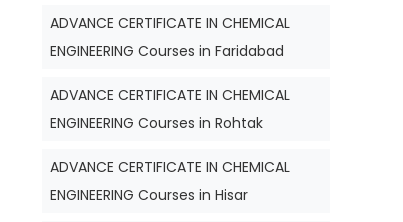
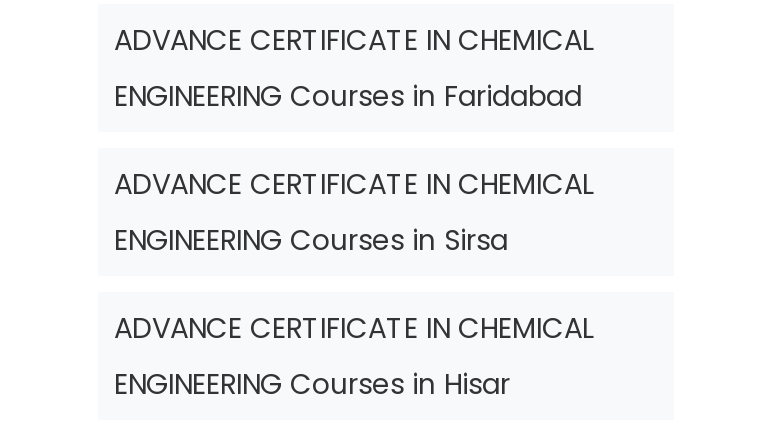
- ENGINEERING Courses in Rohtak
+ ENGINEERING Courses in Sirsa
